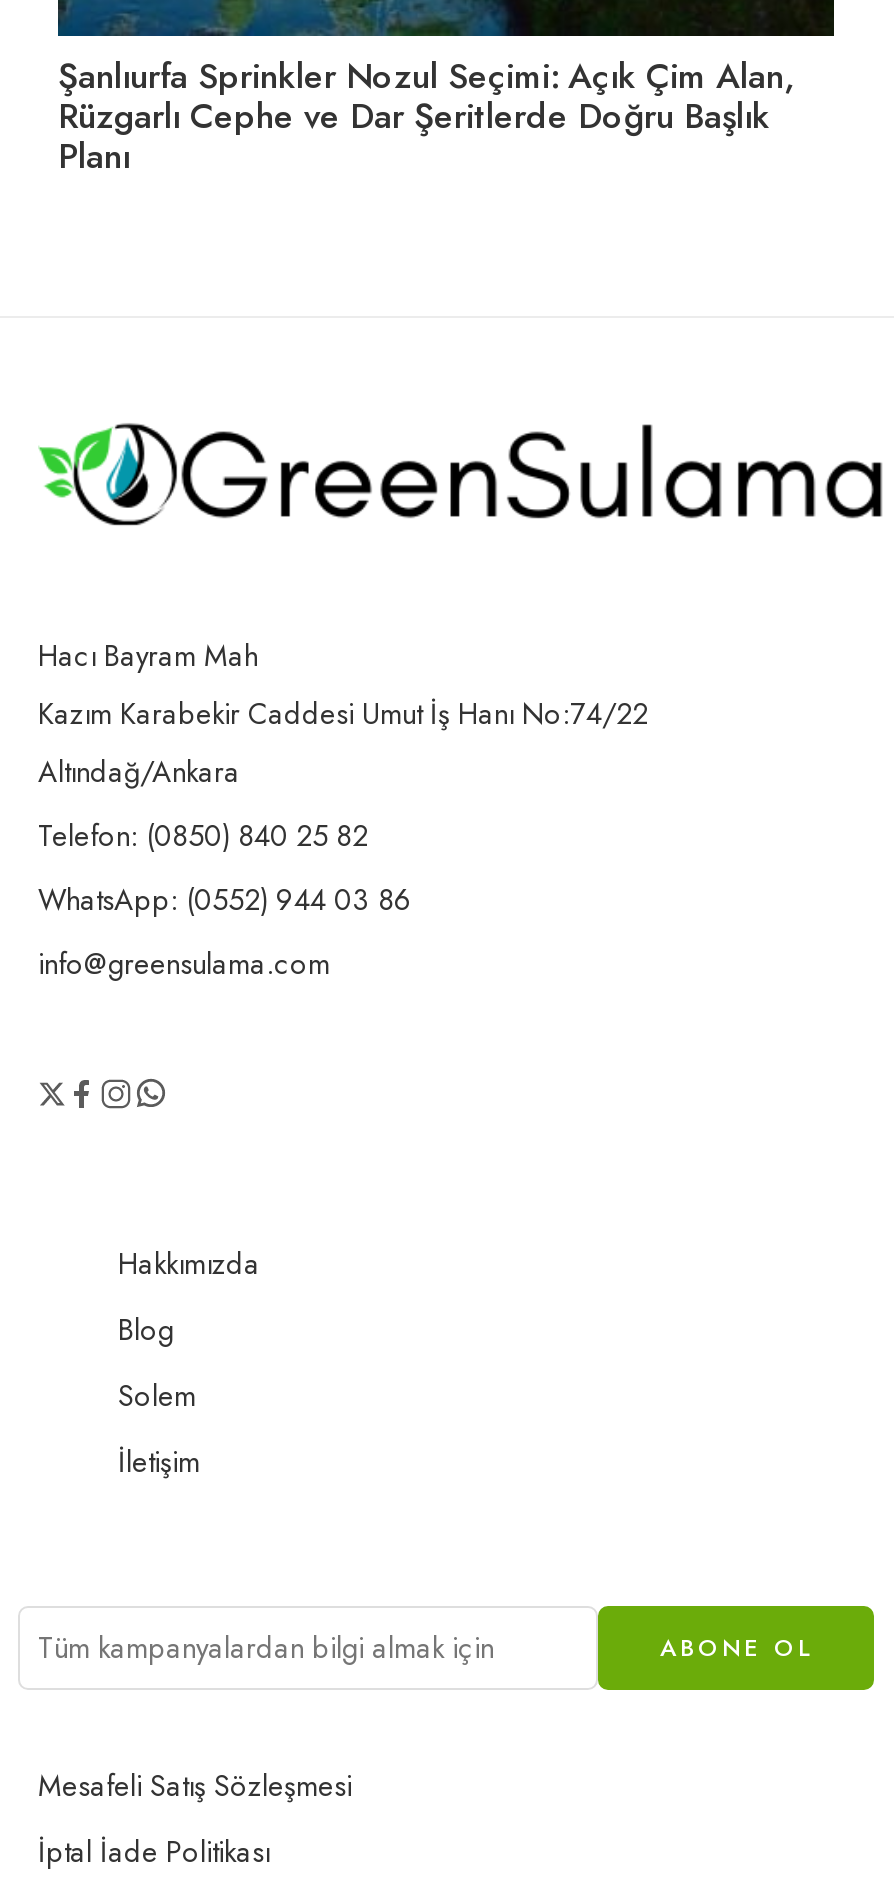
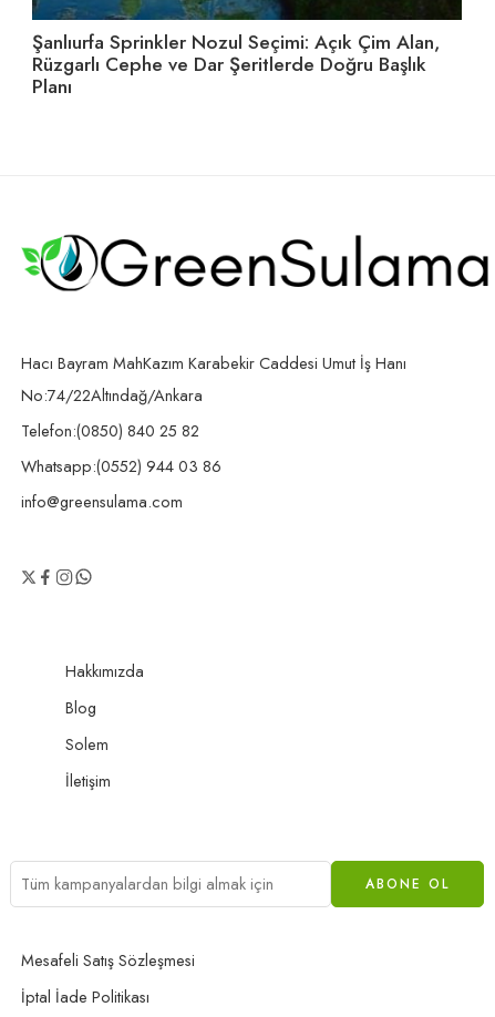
- Telefon: (0850) 840 25 82
+ Telefon:(0850) 840 25 82

- WhatsApp: (0552) 944 03 86
+ Whatsapp:(0552) 944 03 86
